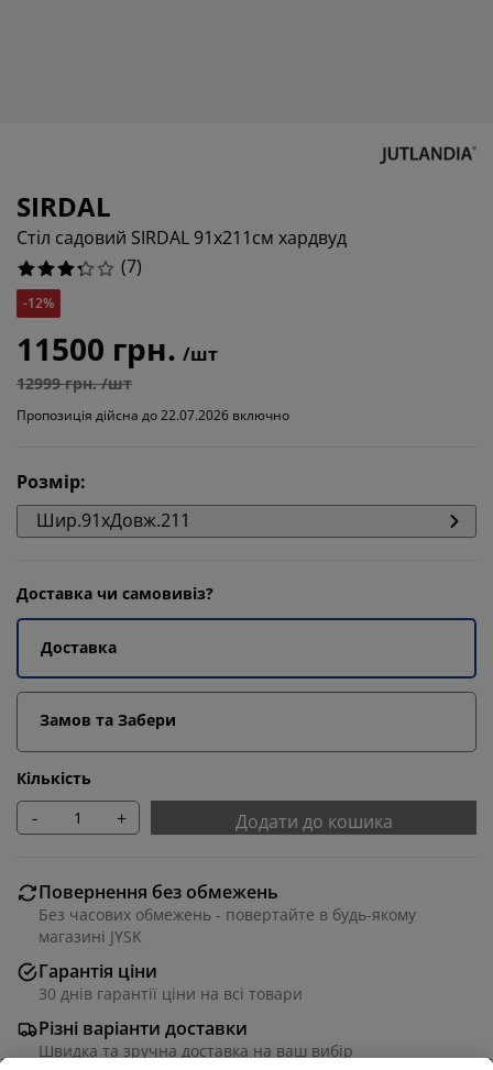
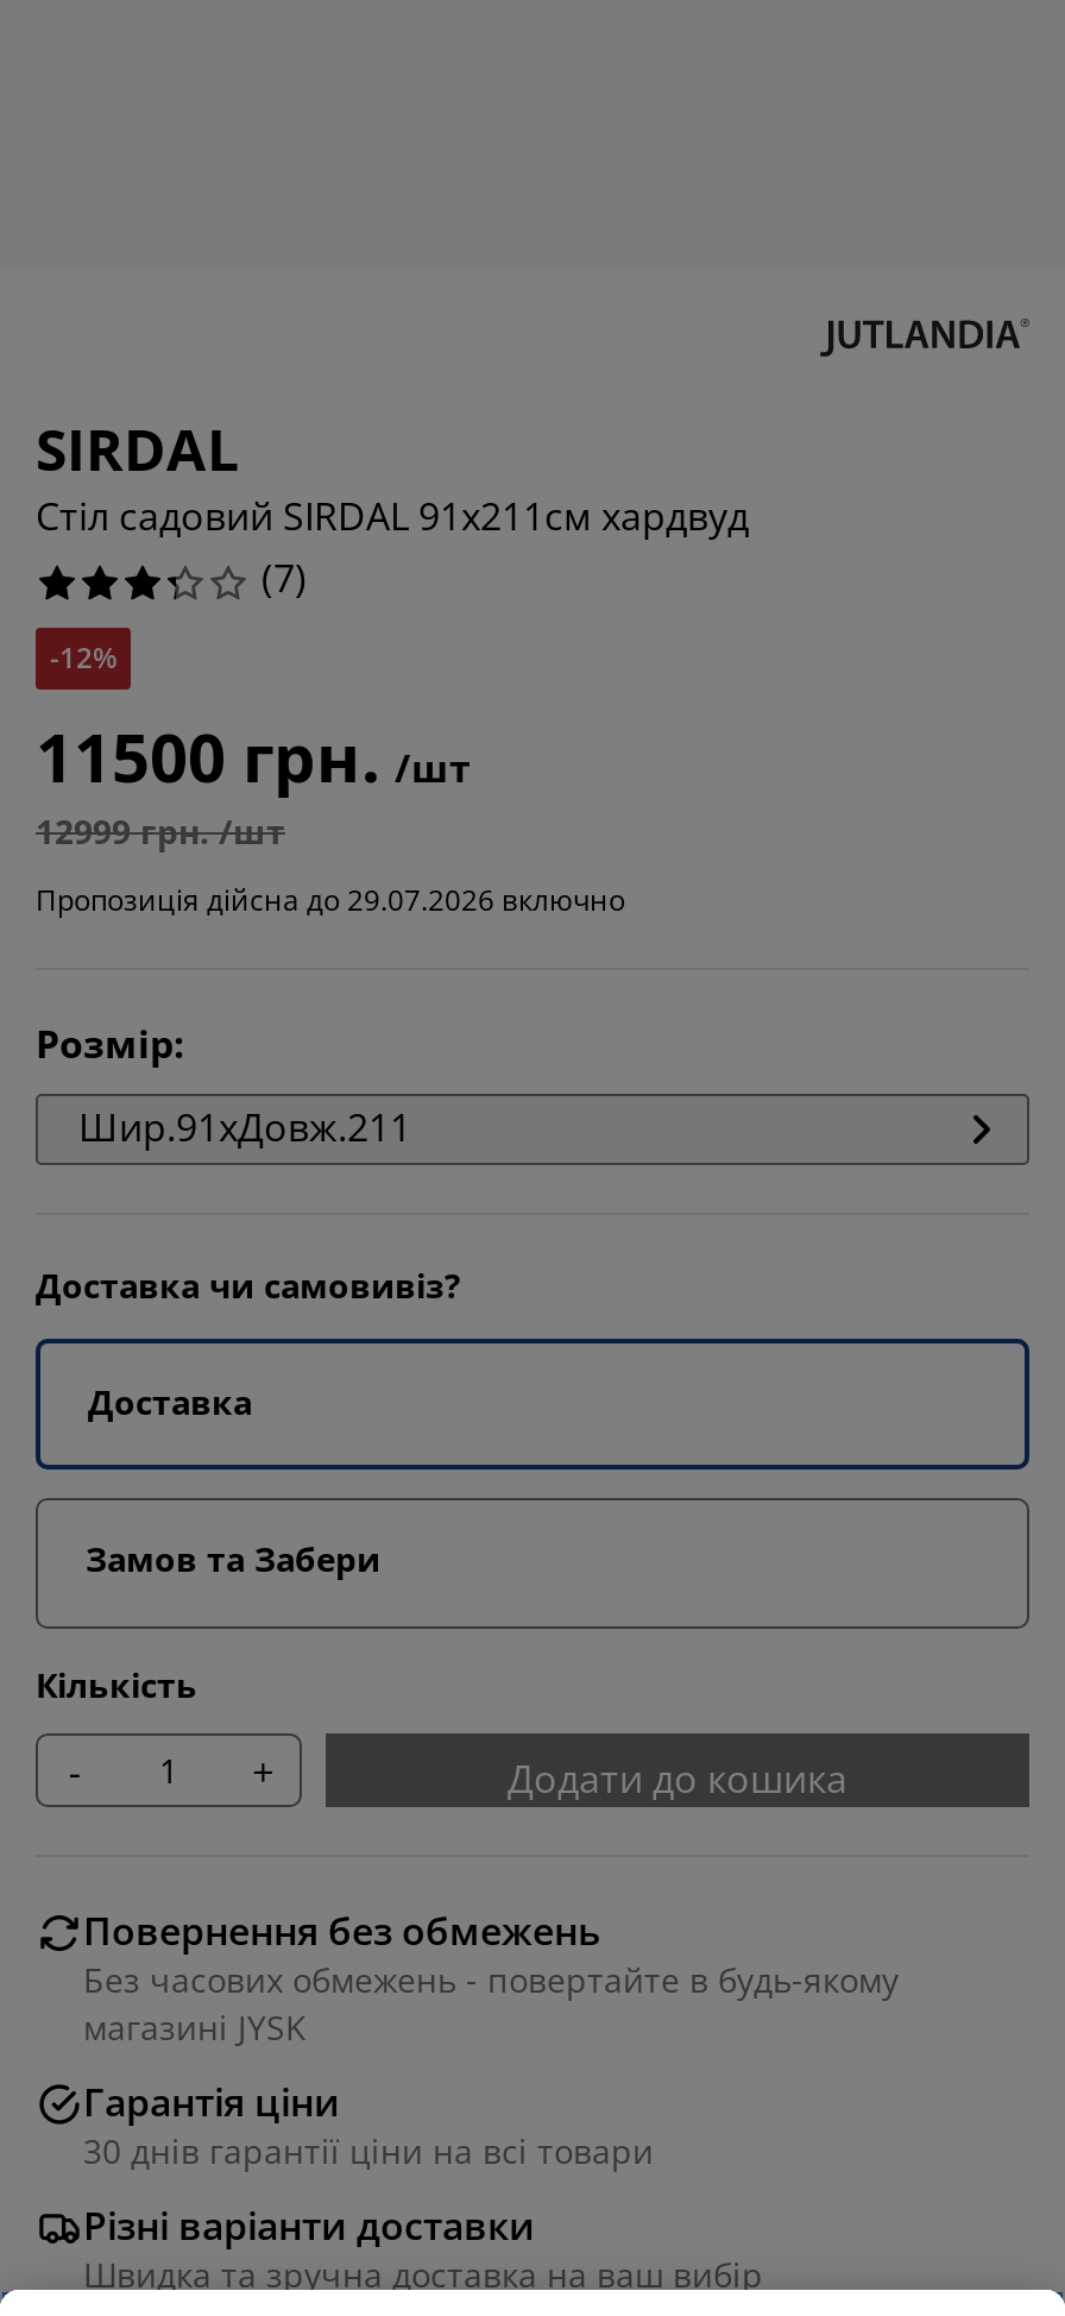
- Пропозиція дійсна до 22.07.2026 включно
+ Пропозиція дійсна до 29.07.2026 включно
